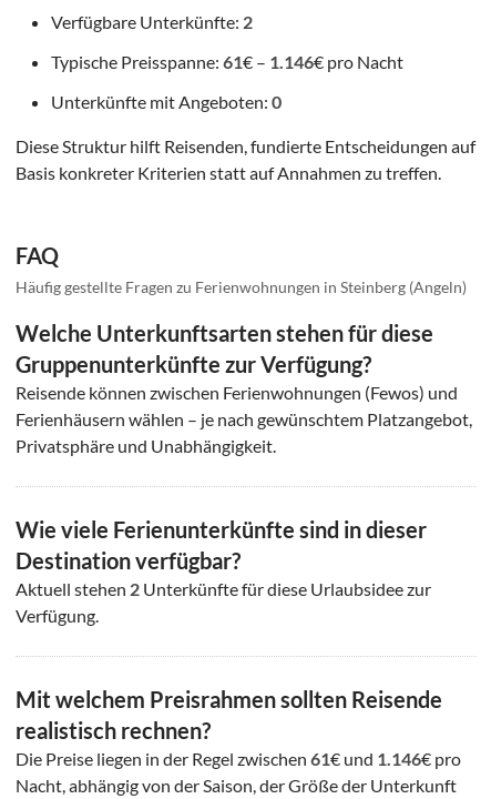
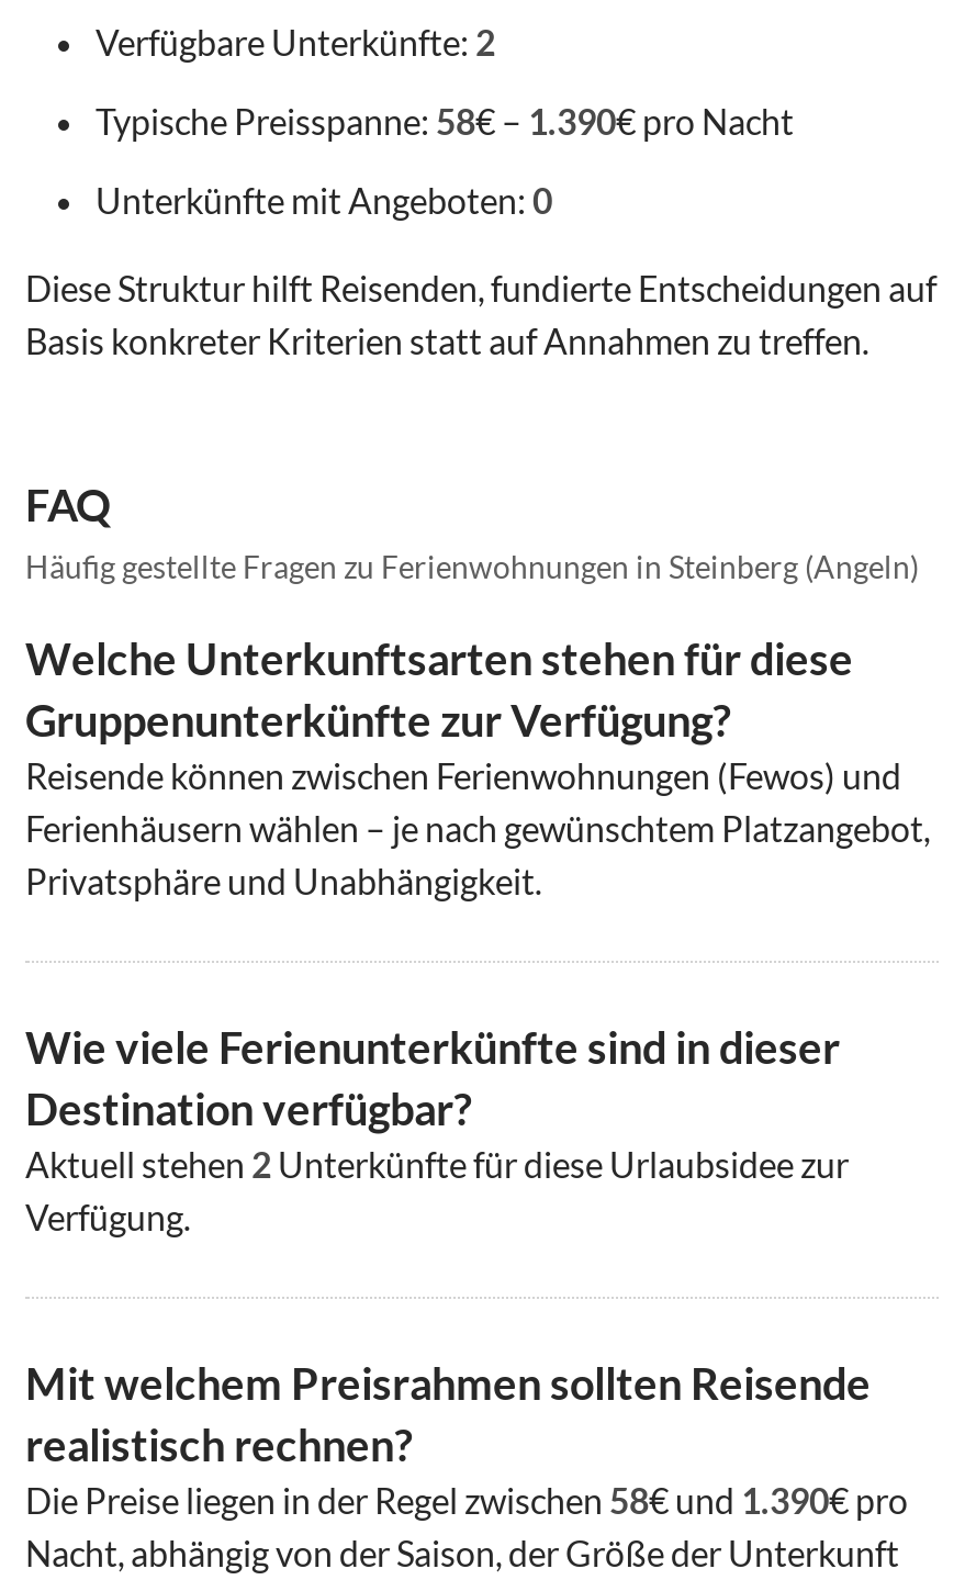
- Typische Preisspanne: 61€ – 1.146€ pro Nacht
+ Typische Preisspanne: 58€ – 1.390€ pro Nacht

- Die Preise liegen in der Regel zwischen 61€ und 1.146€ pro
+ Die Preise liegen in der Regel zwischen 58€ und 1.390€ pro
